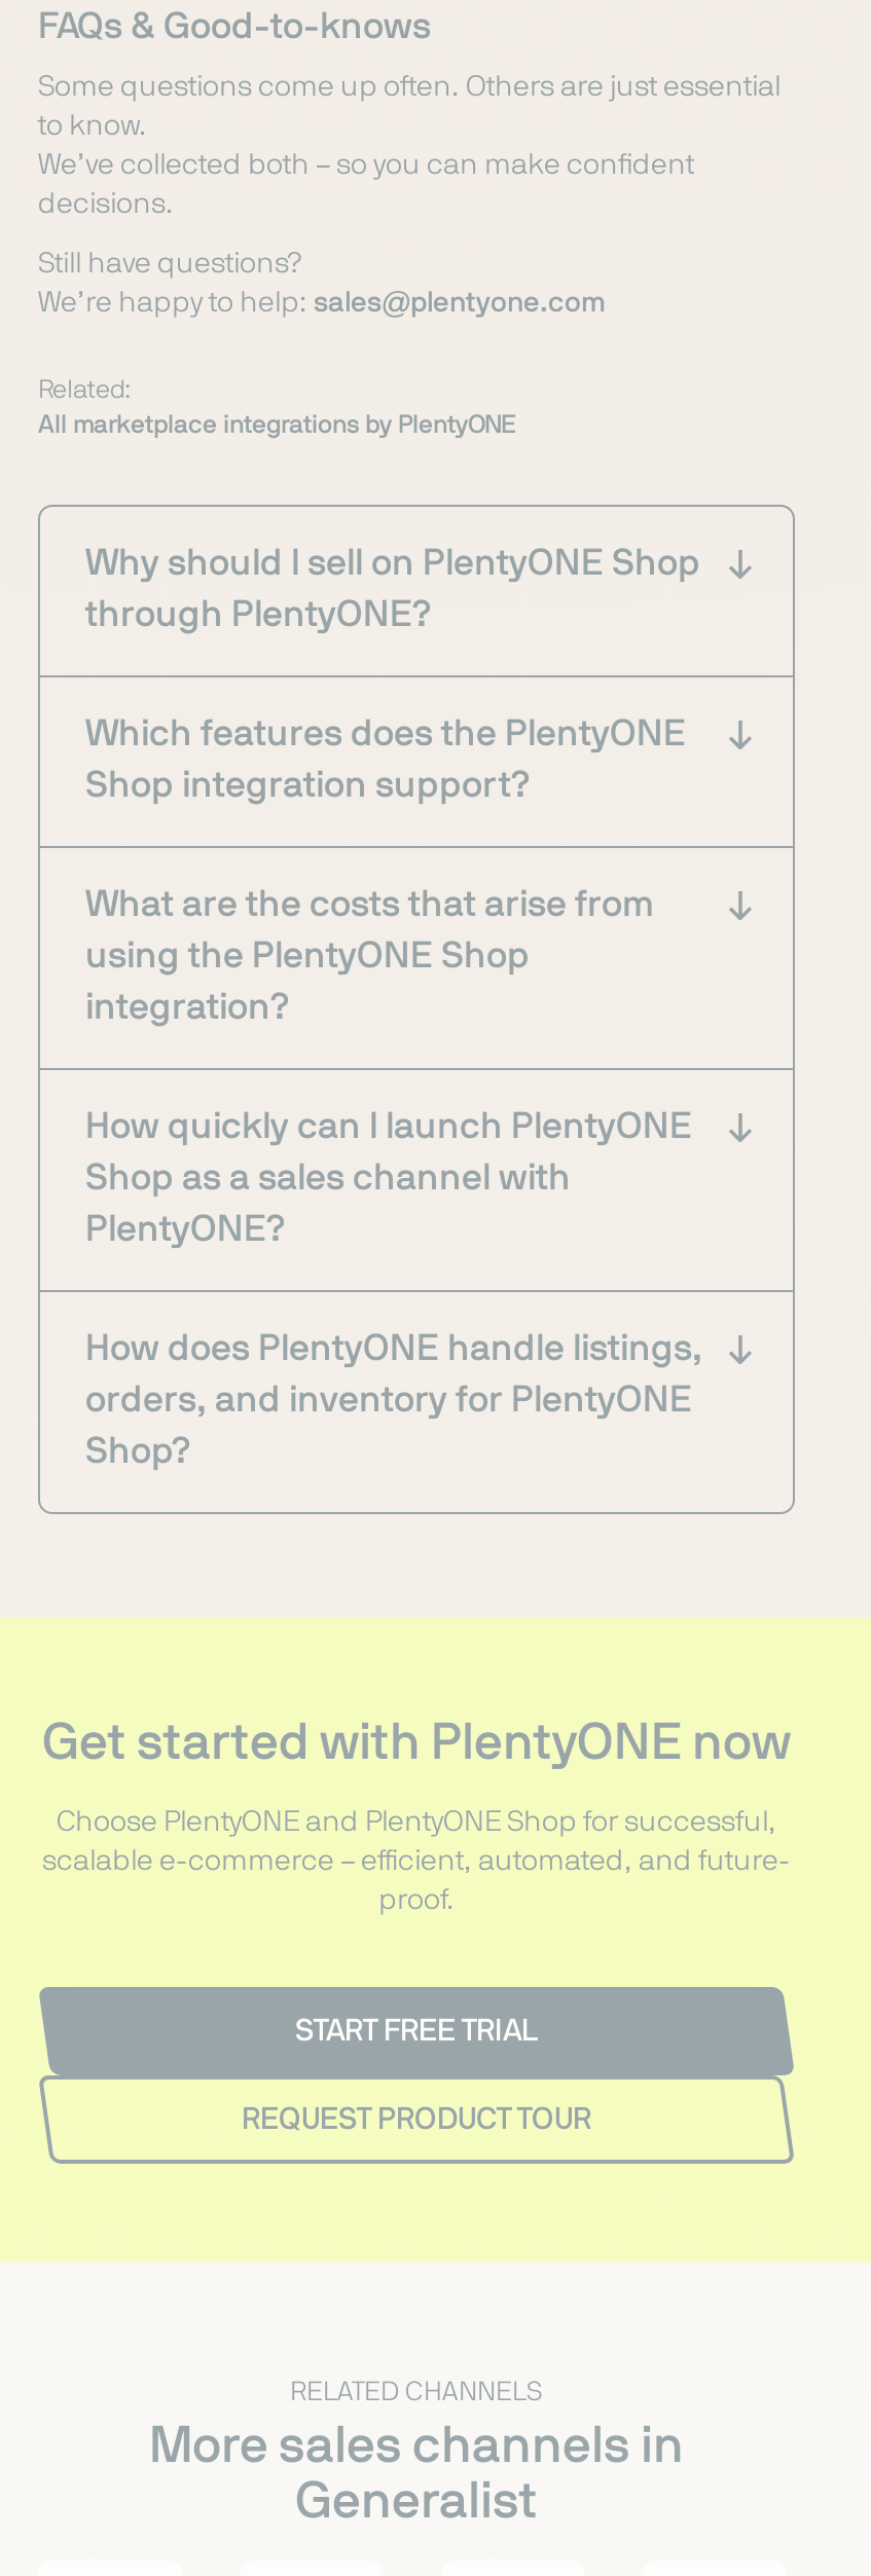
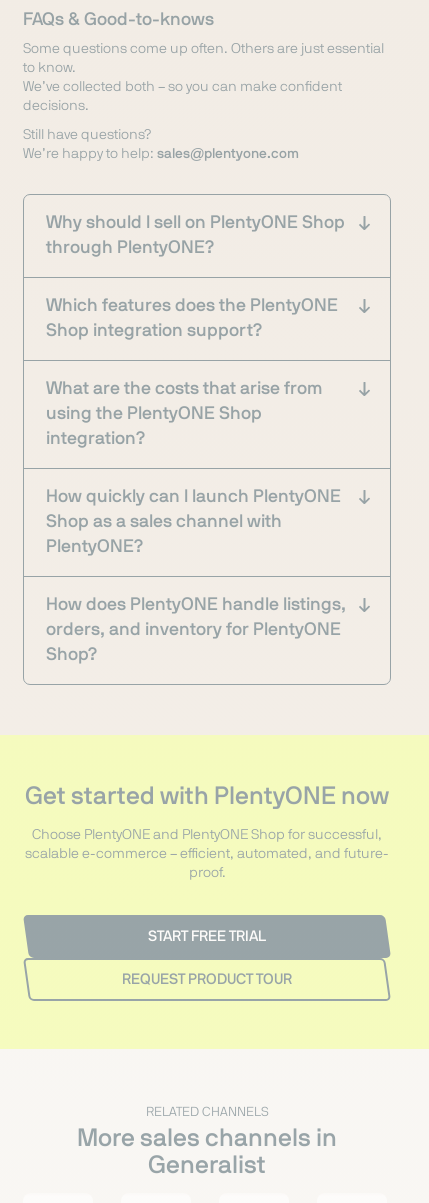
- Related:
- All marketplace integrations by PlentyONE
